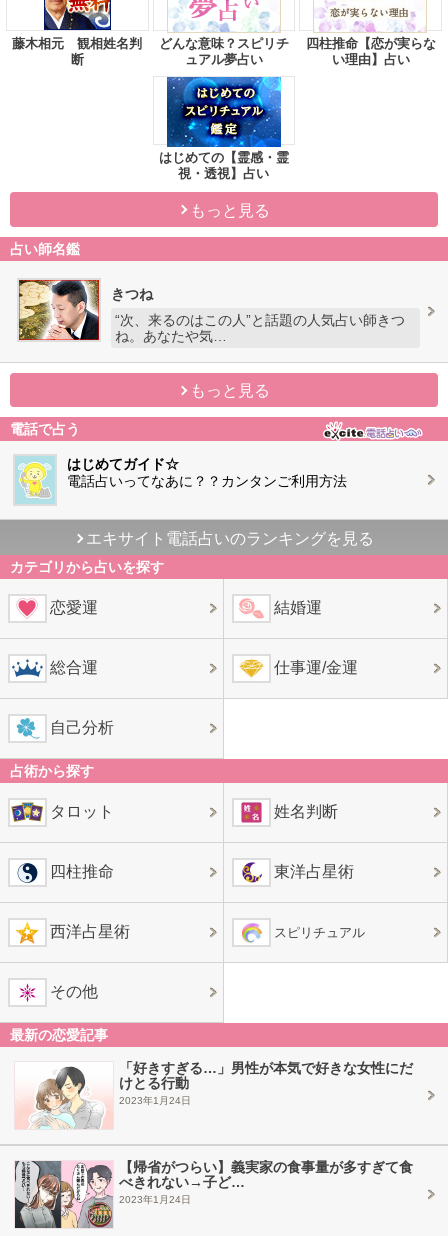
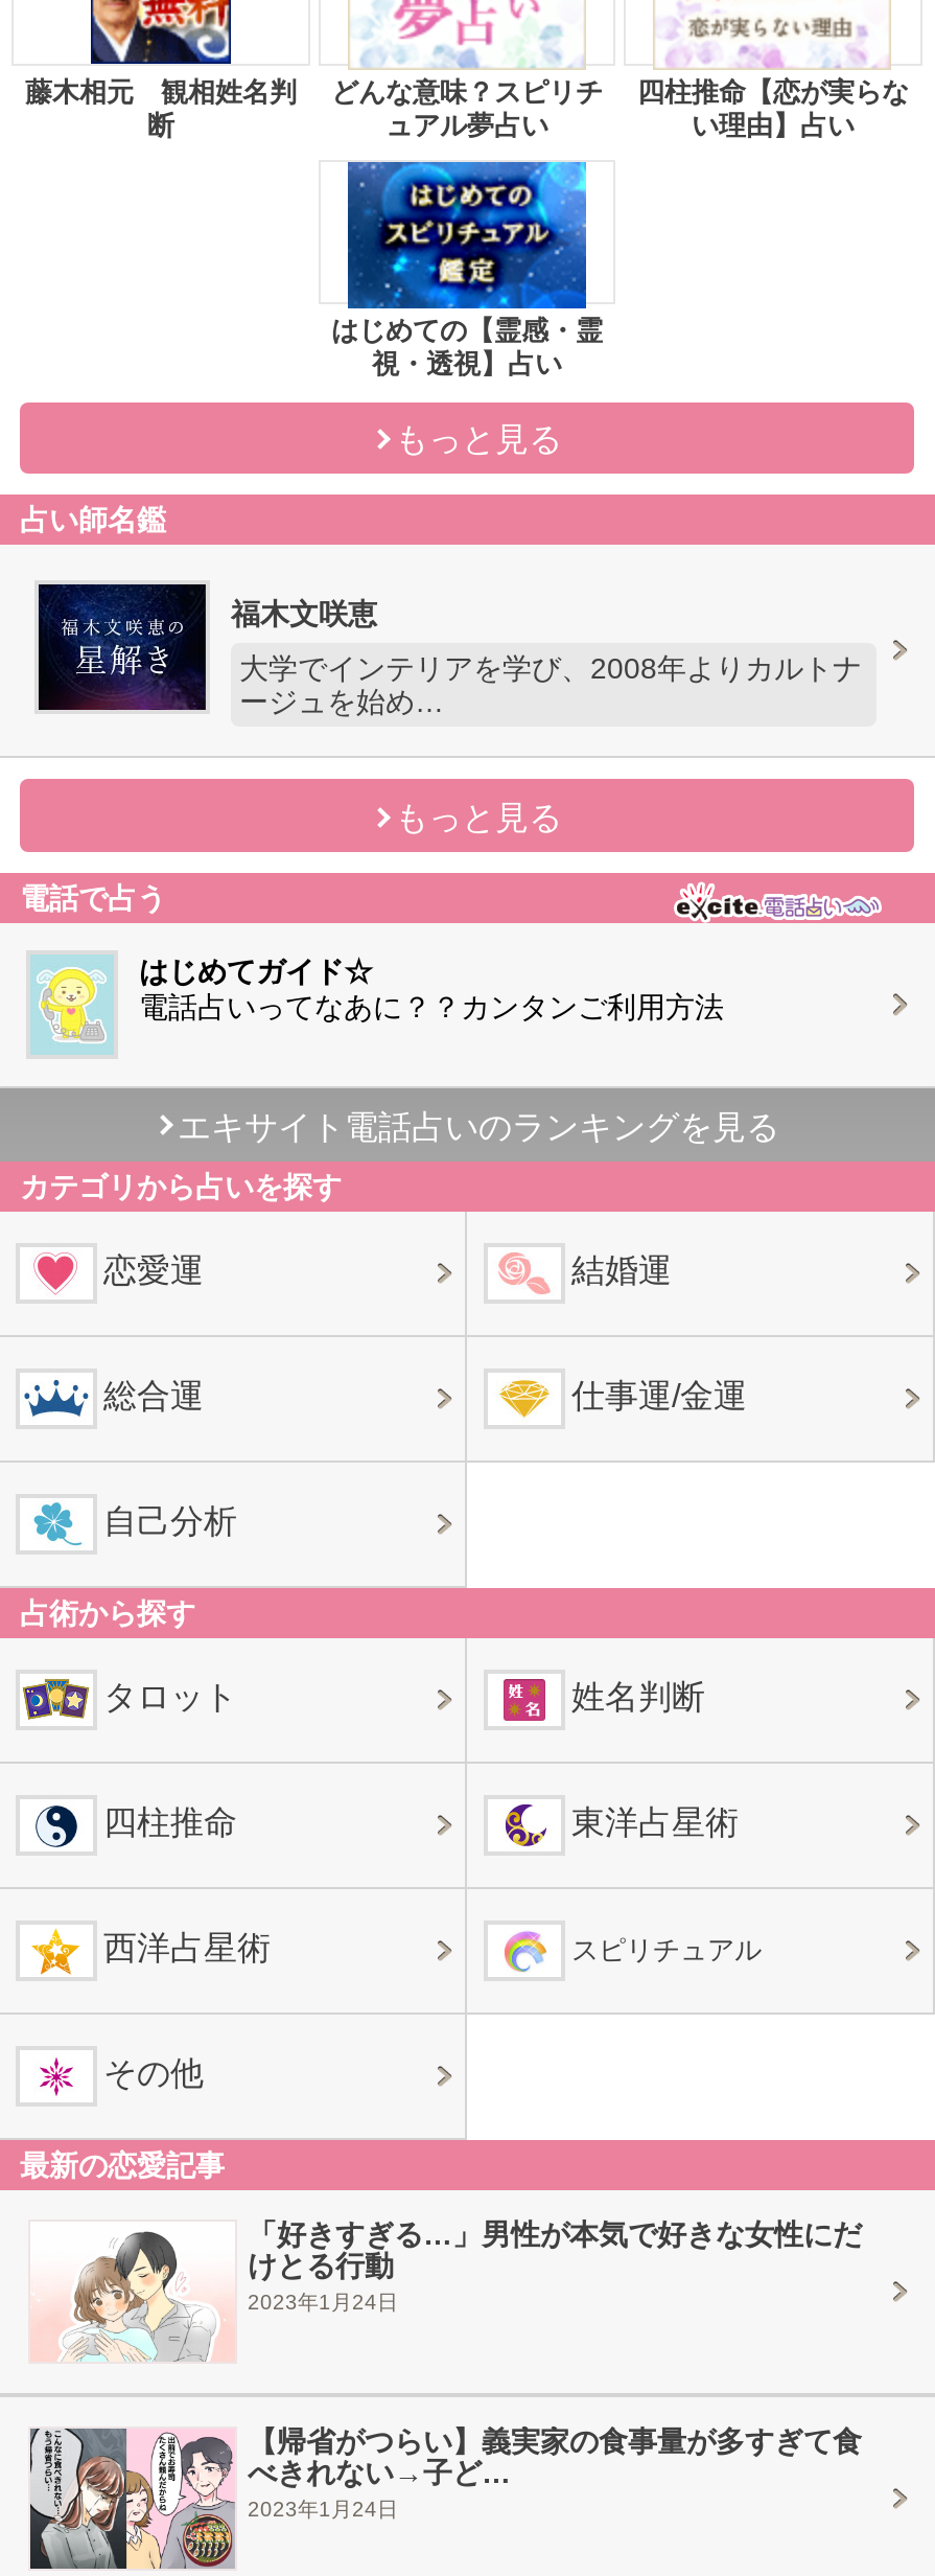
- [image]
- きつね
+ [image]
+ 福木文咲恵

- “次、来るのはこの人”と話題の人気占い師きつ
- ね。あなたや気…
+ 大学でインテリアを学び、2008年よりカルトナ
+ ージュを始め…
